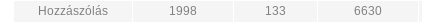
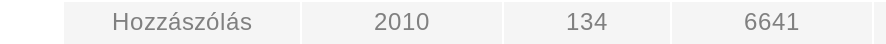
- 1998
+ 2010

- 133
+ 134

- 6630
+ 6641
